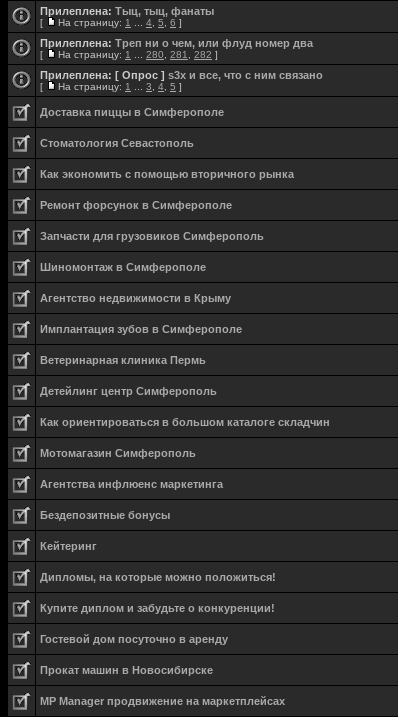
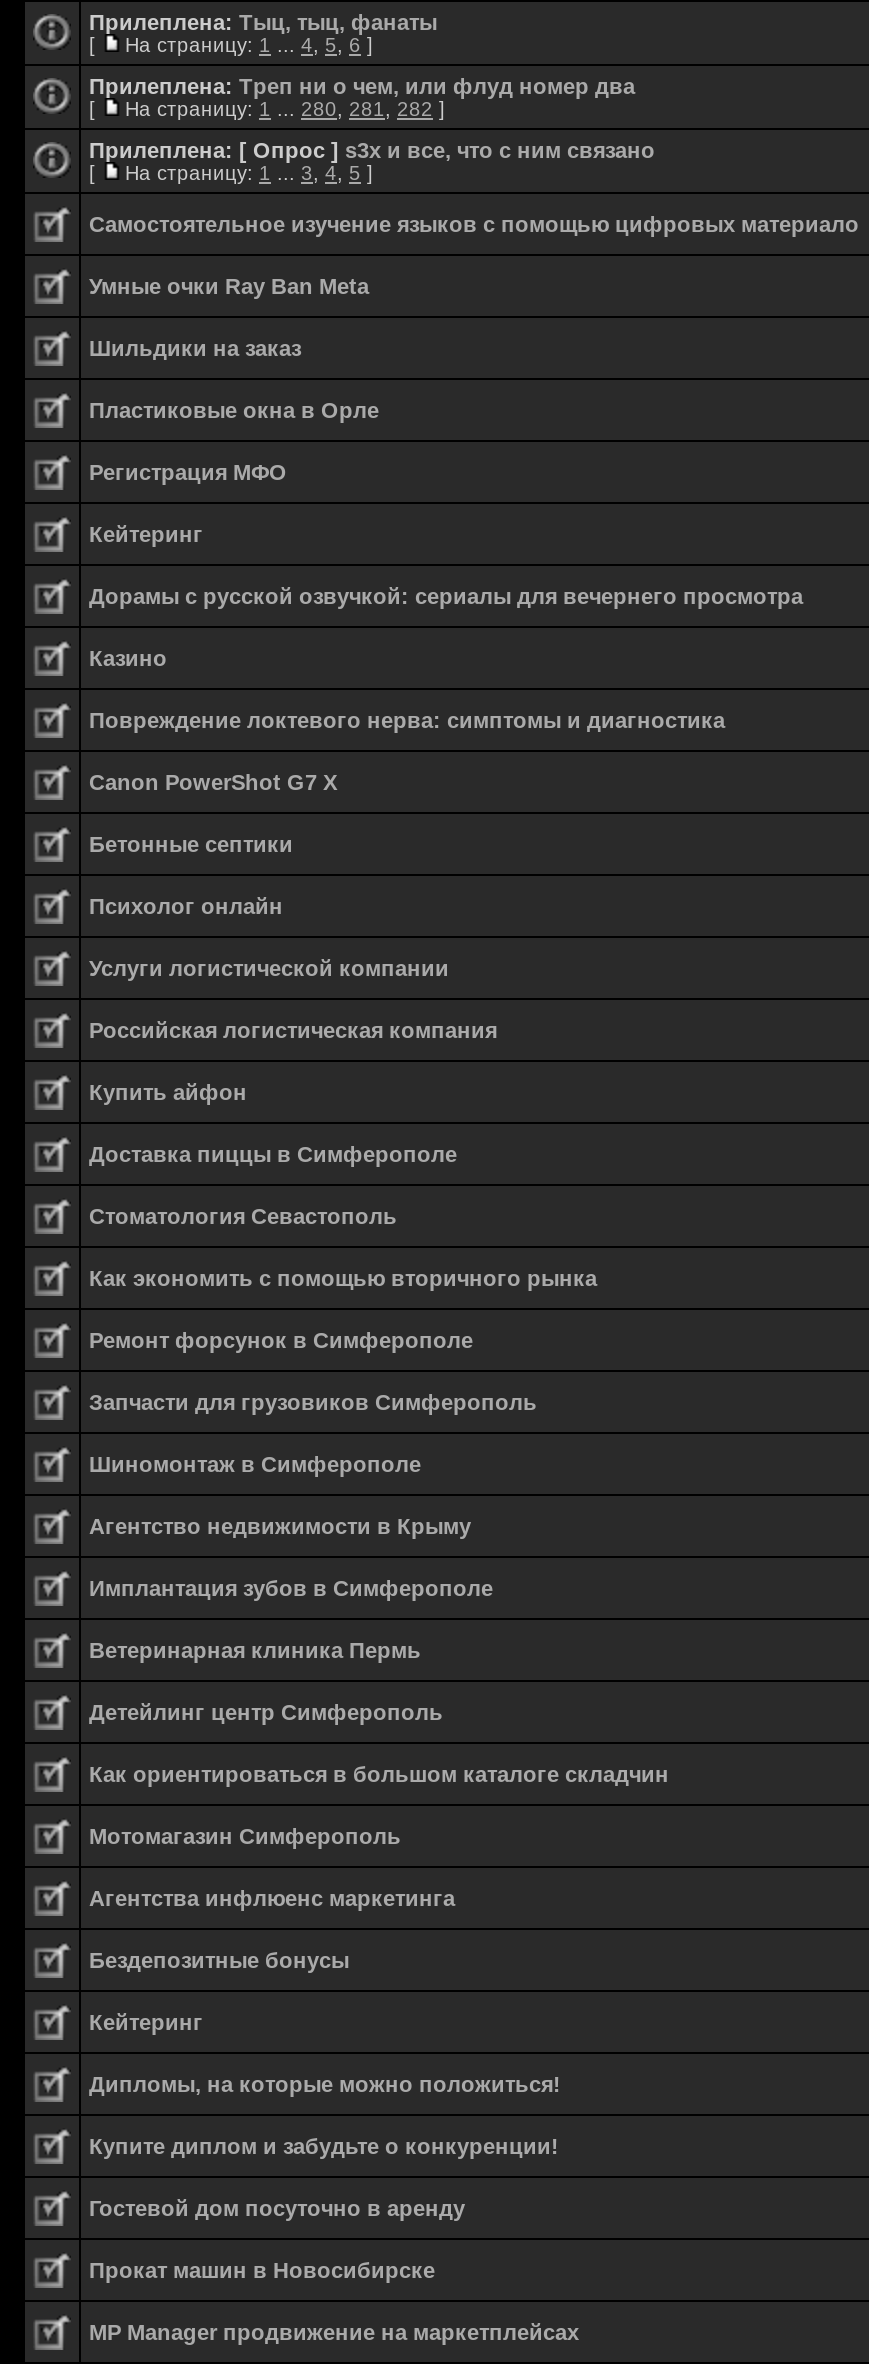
+ Самостоятельное изучение языков с помощью цифровых материало
+ Умные очки Ray Ban Meta
+ Шильдики на заказ
+ Пластиковые окна в Орле
+ Регистрация МФО
+ Кейтеринг
+ Дорамы с русской озвучкой: сериалы для вечернего просмотра
+ Казино
+ Повреждение локтевого нерва: симптомы и диагностика
+ Canon PowerShot G7 X
+ Бетонные септики
+ Психолог онлайн
+ Услуги логистической компании
+ Российская логистическая компания
+ Купить айфон
